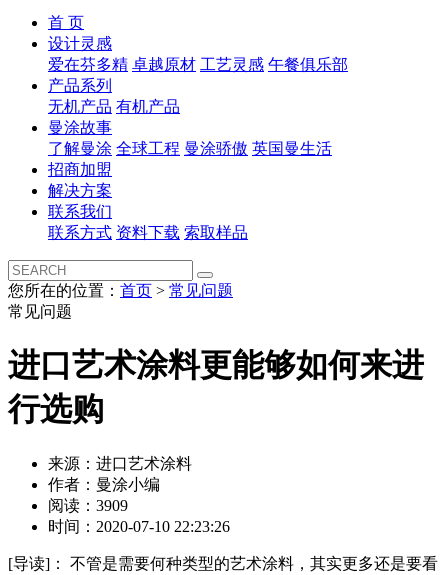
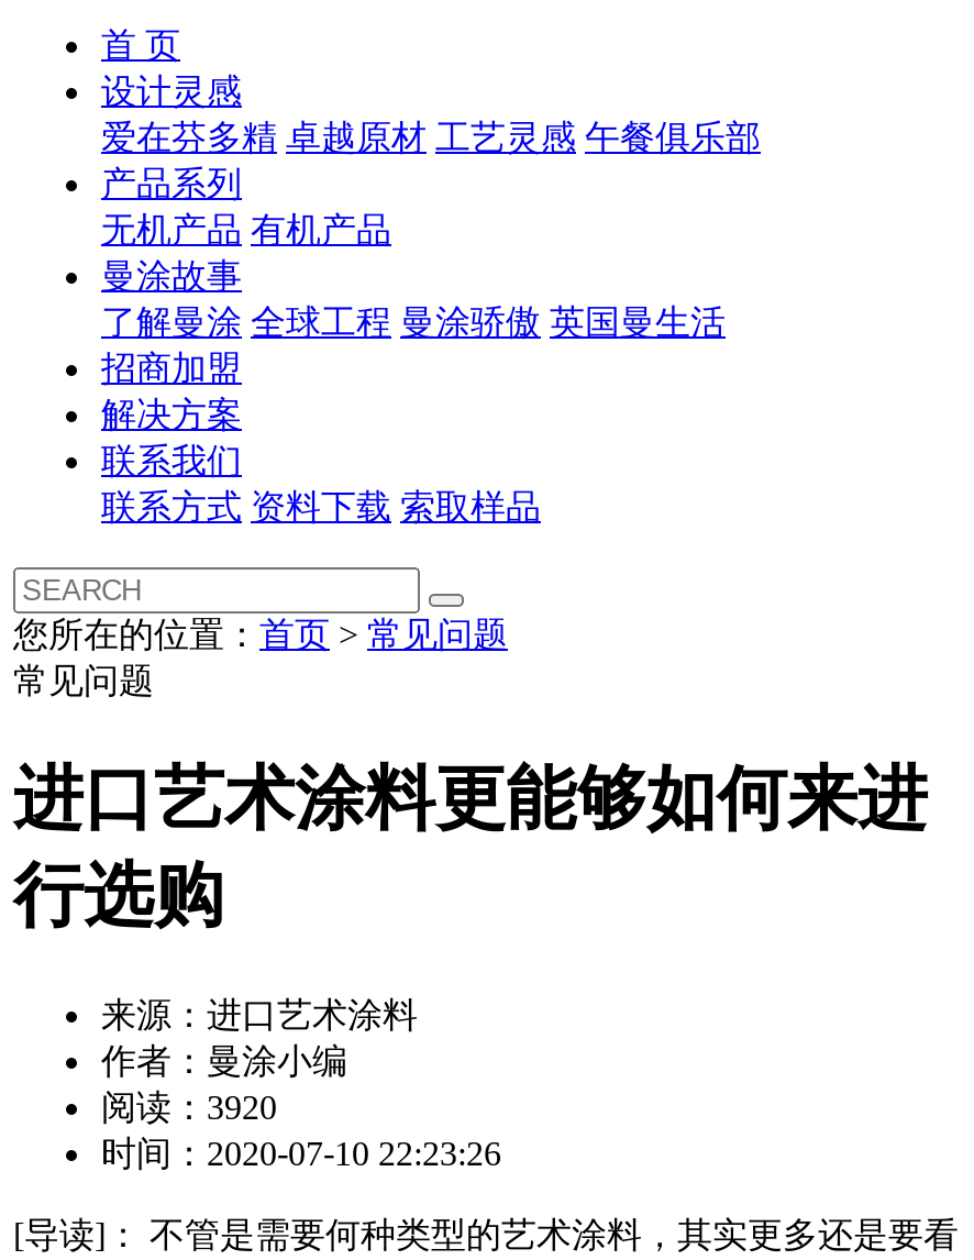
- 阅读：3909
+ 阅读：3920
